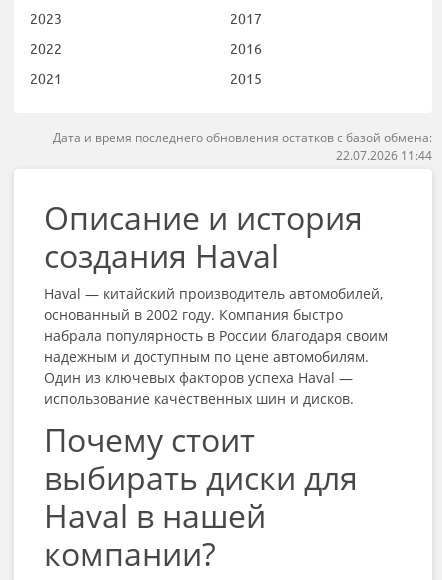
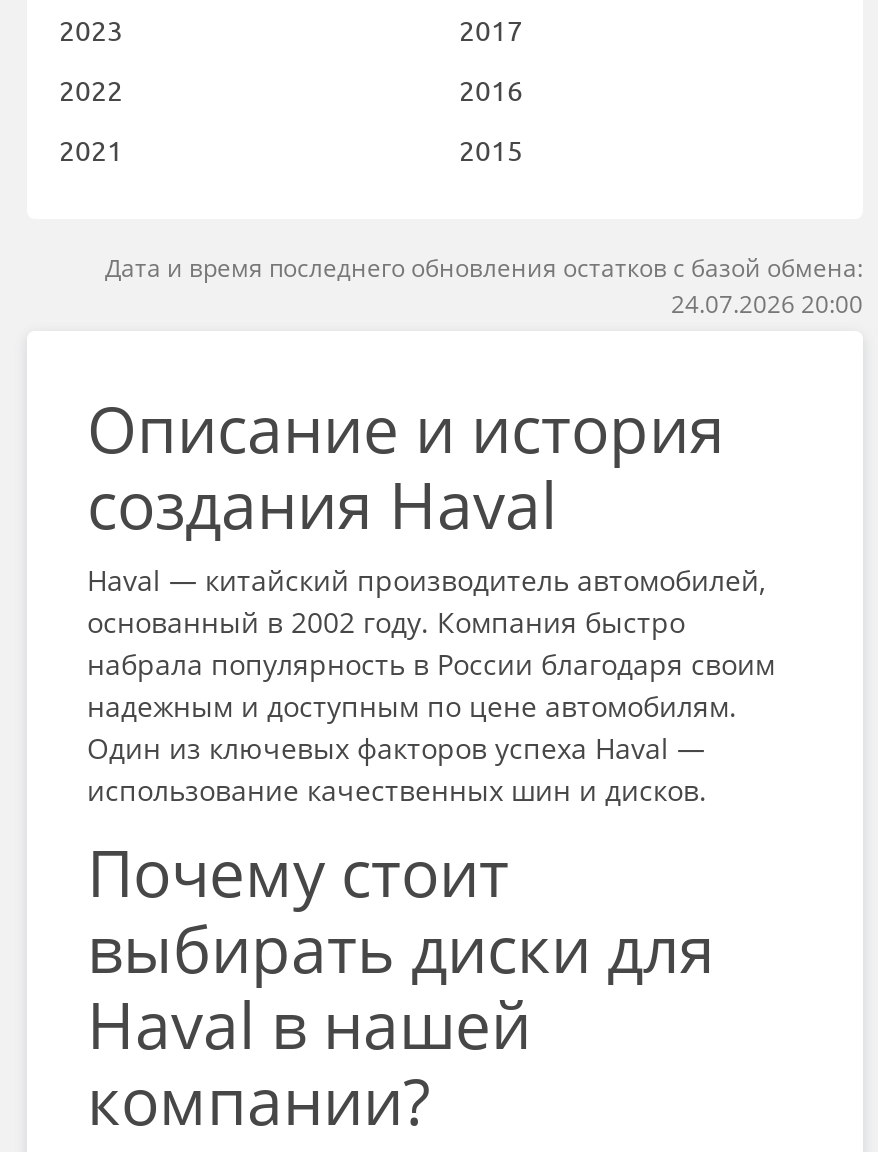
- 22.07.2026 11:44
+ 24.07.2026 20:00
